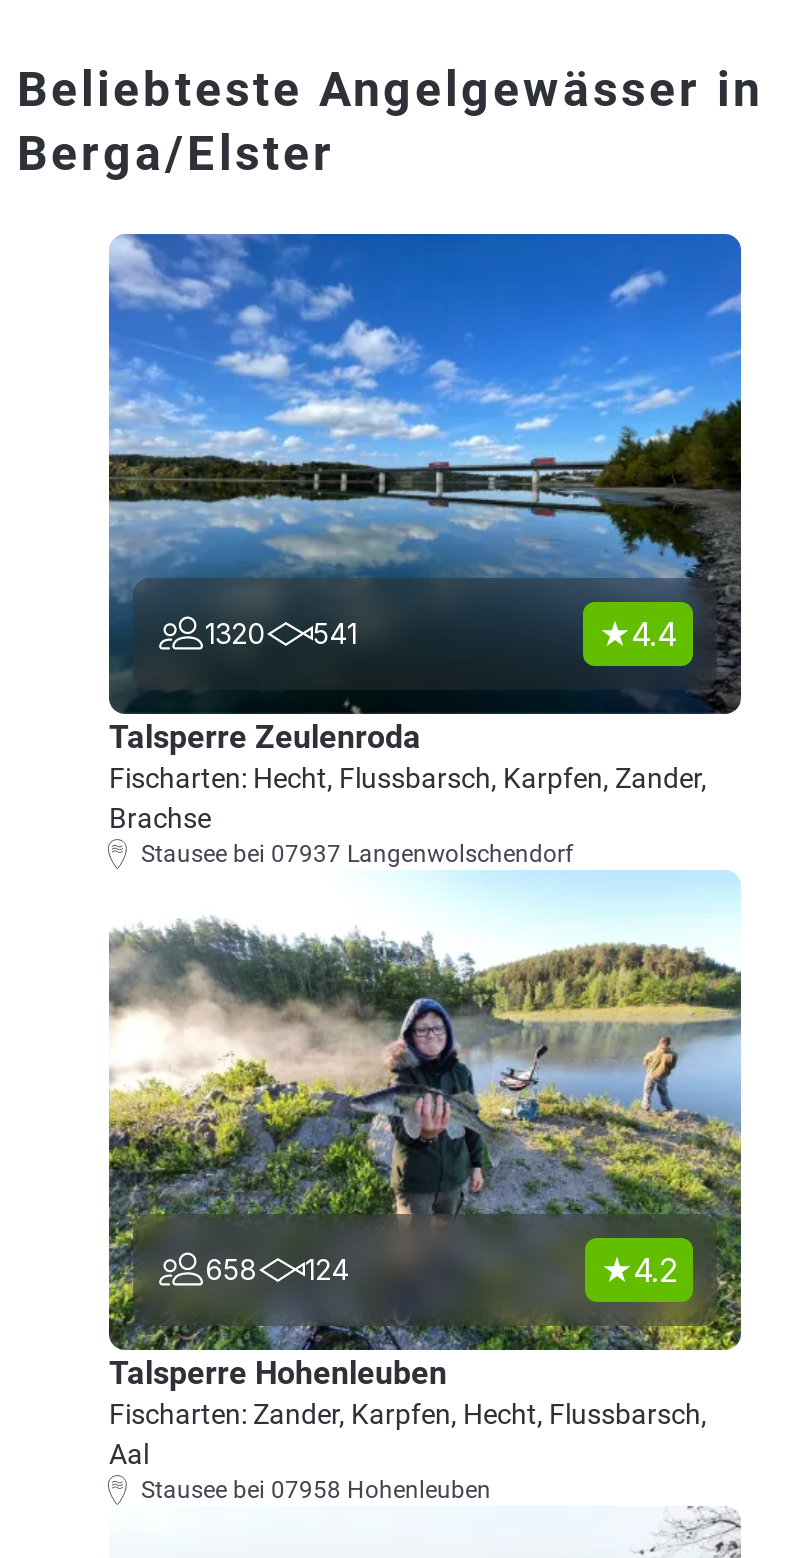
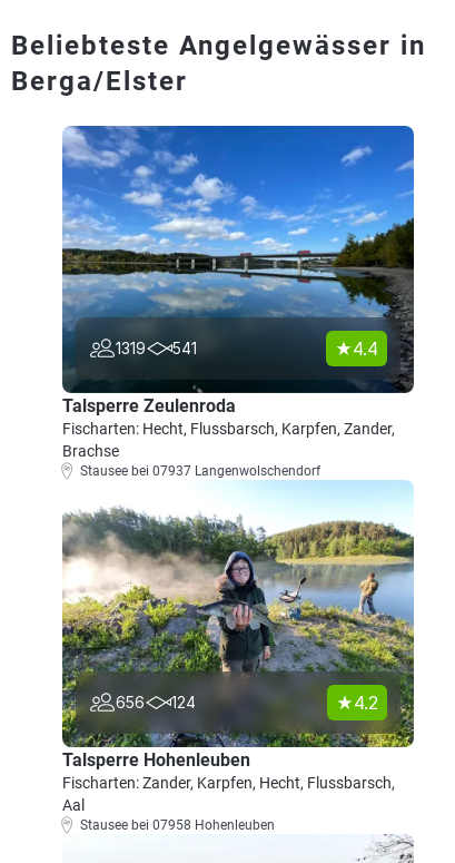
- 1320 541
+ 1319 541

- 658 124
+ 656 124
